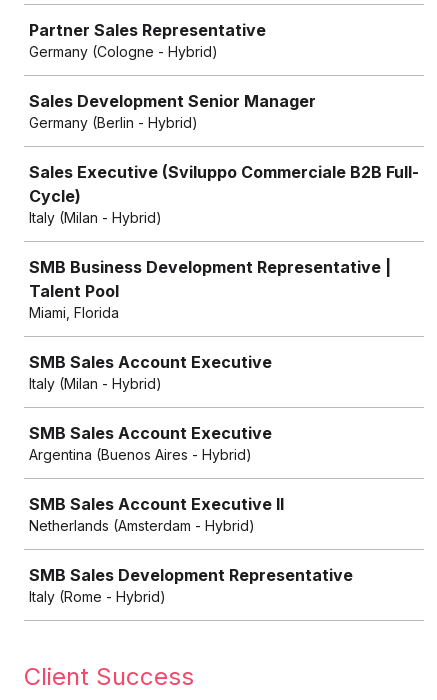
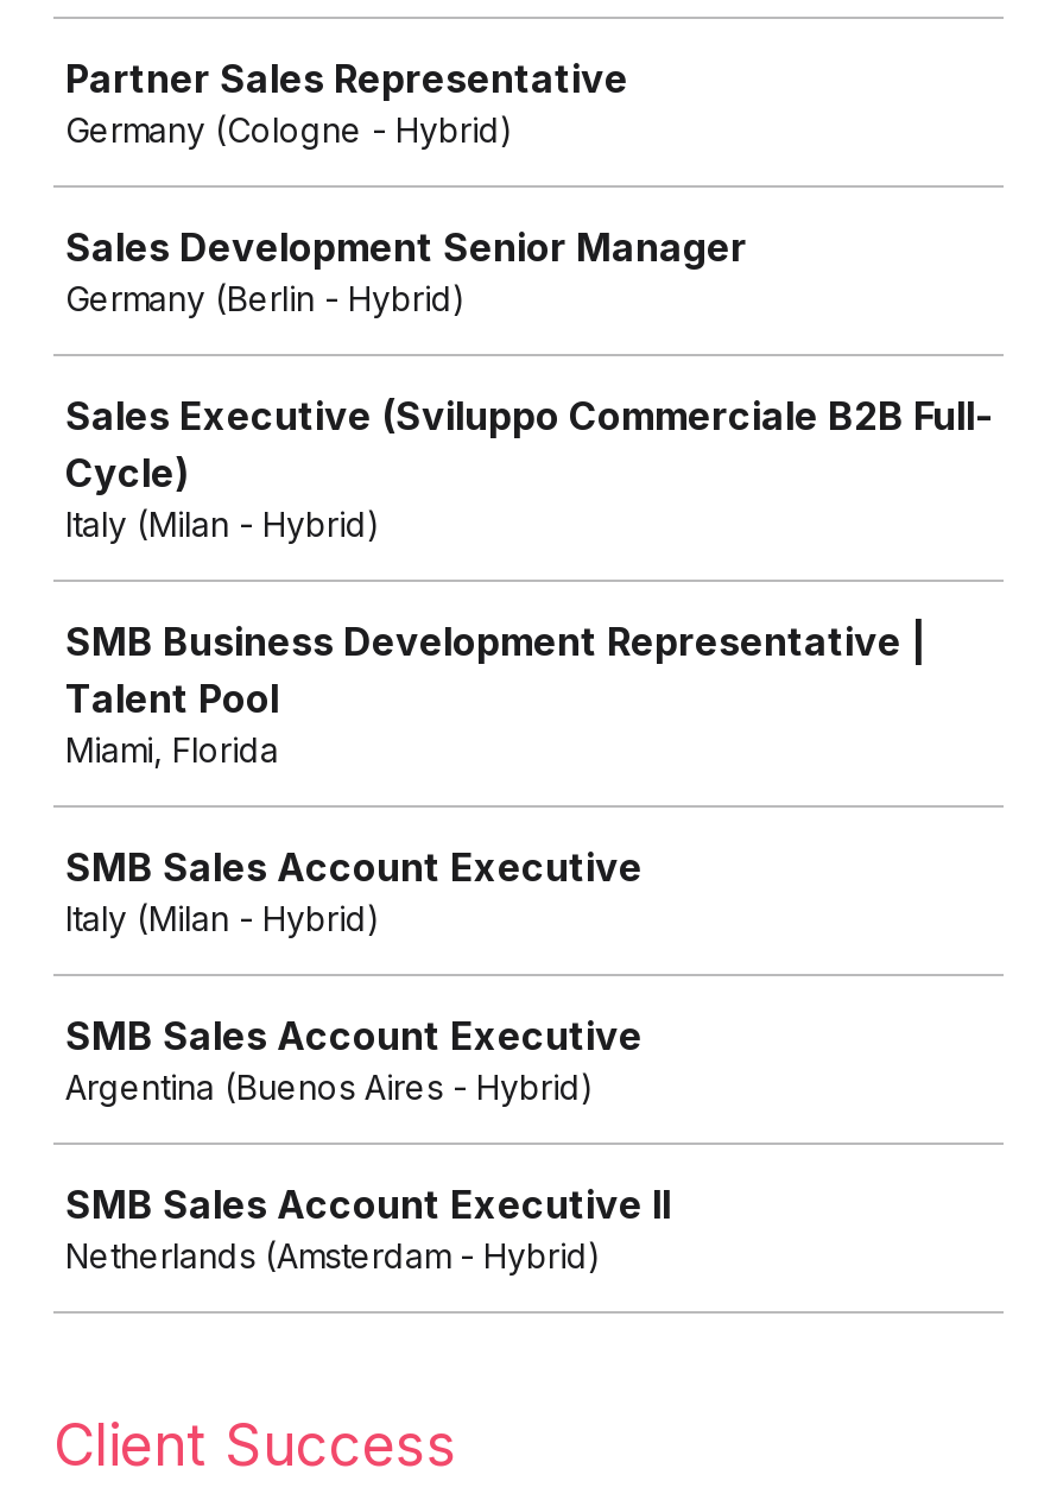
- SMB Sales Development Representative
- Italy (Rome - Hybrid)
